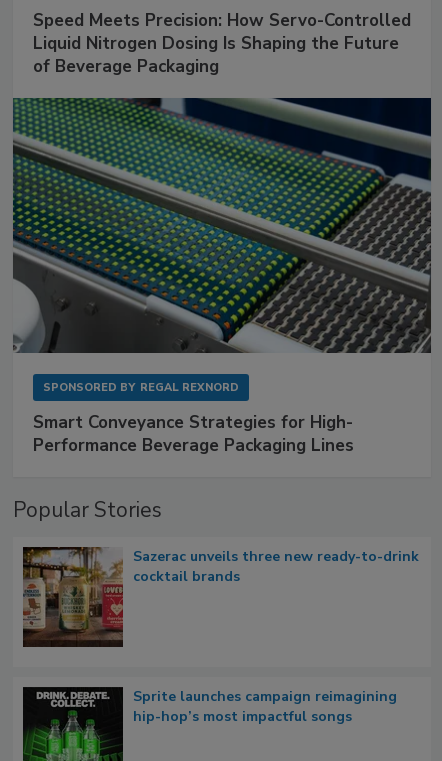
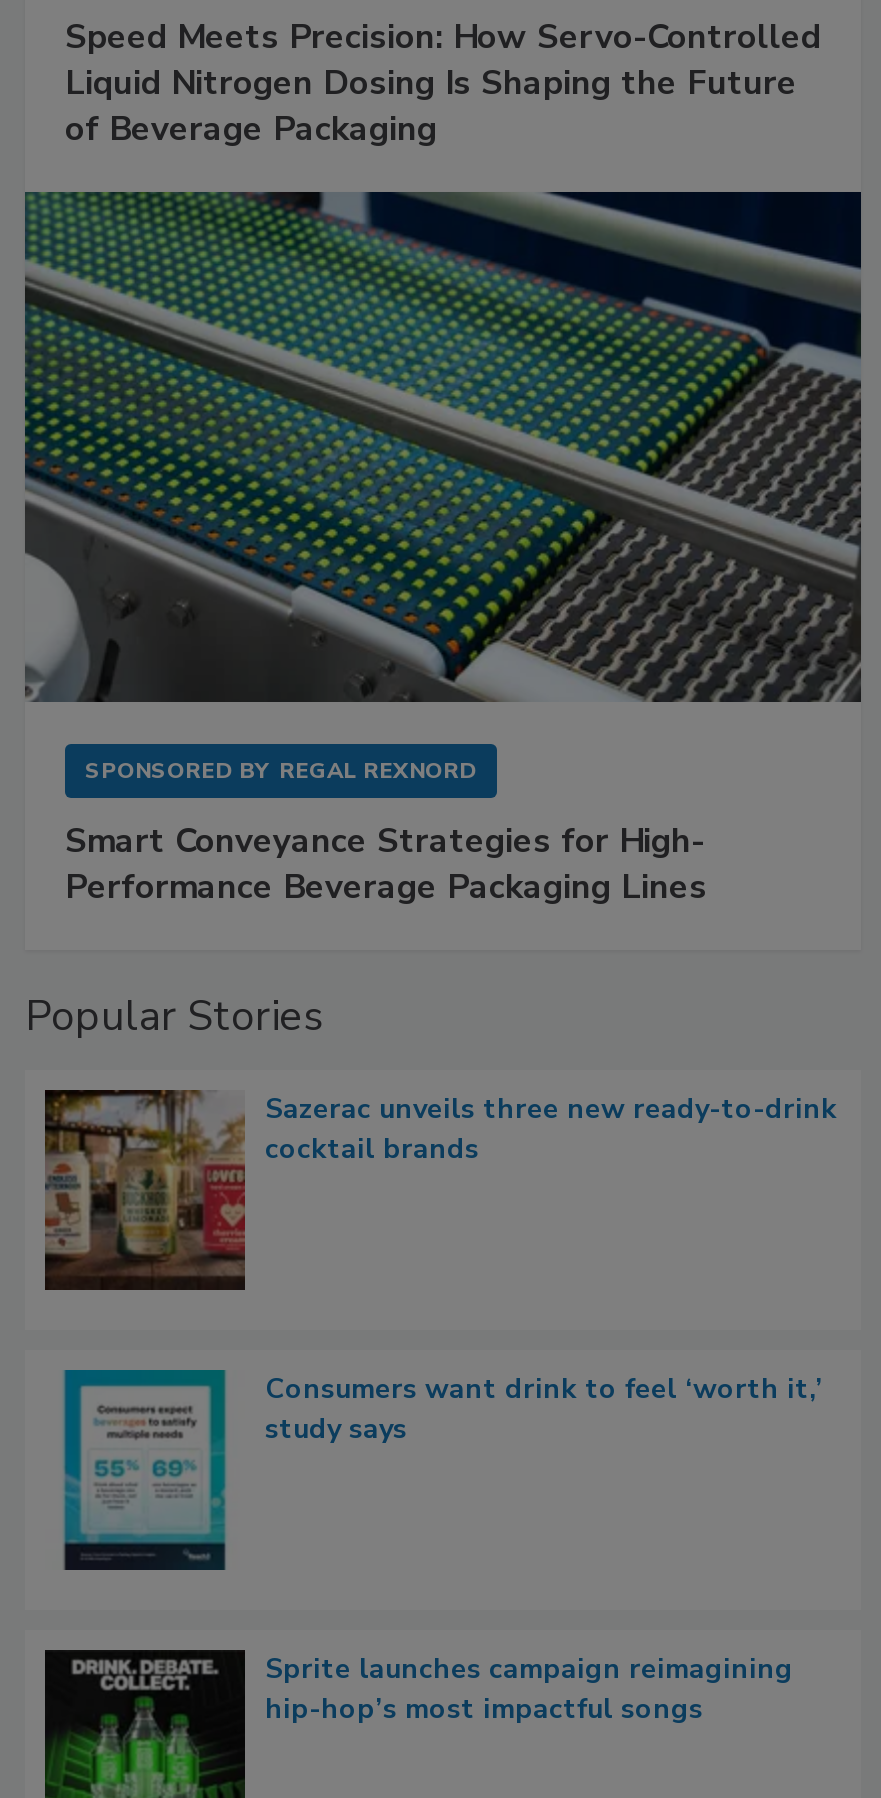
+ [image]
+ Consumers want drink to feel ‘worth it,’
+ study says
